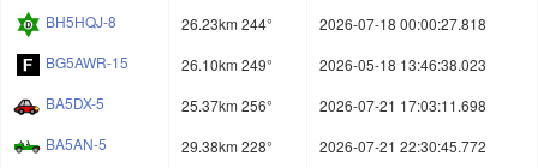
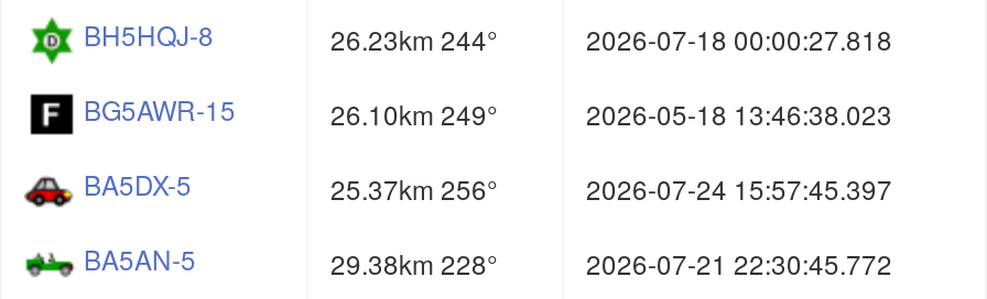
- 2026-07-21 17:03:11.698
+ 2026-07-24 15:57:45.397
